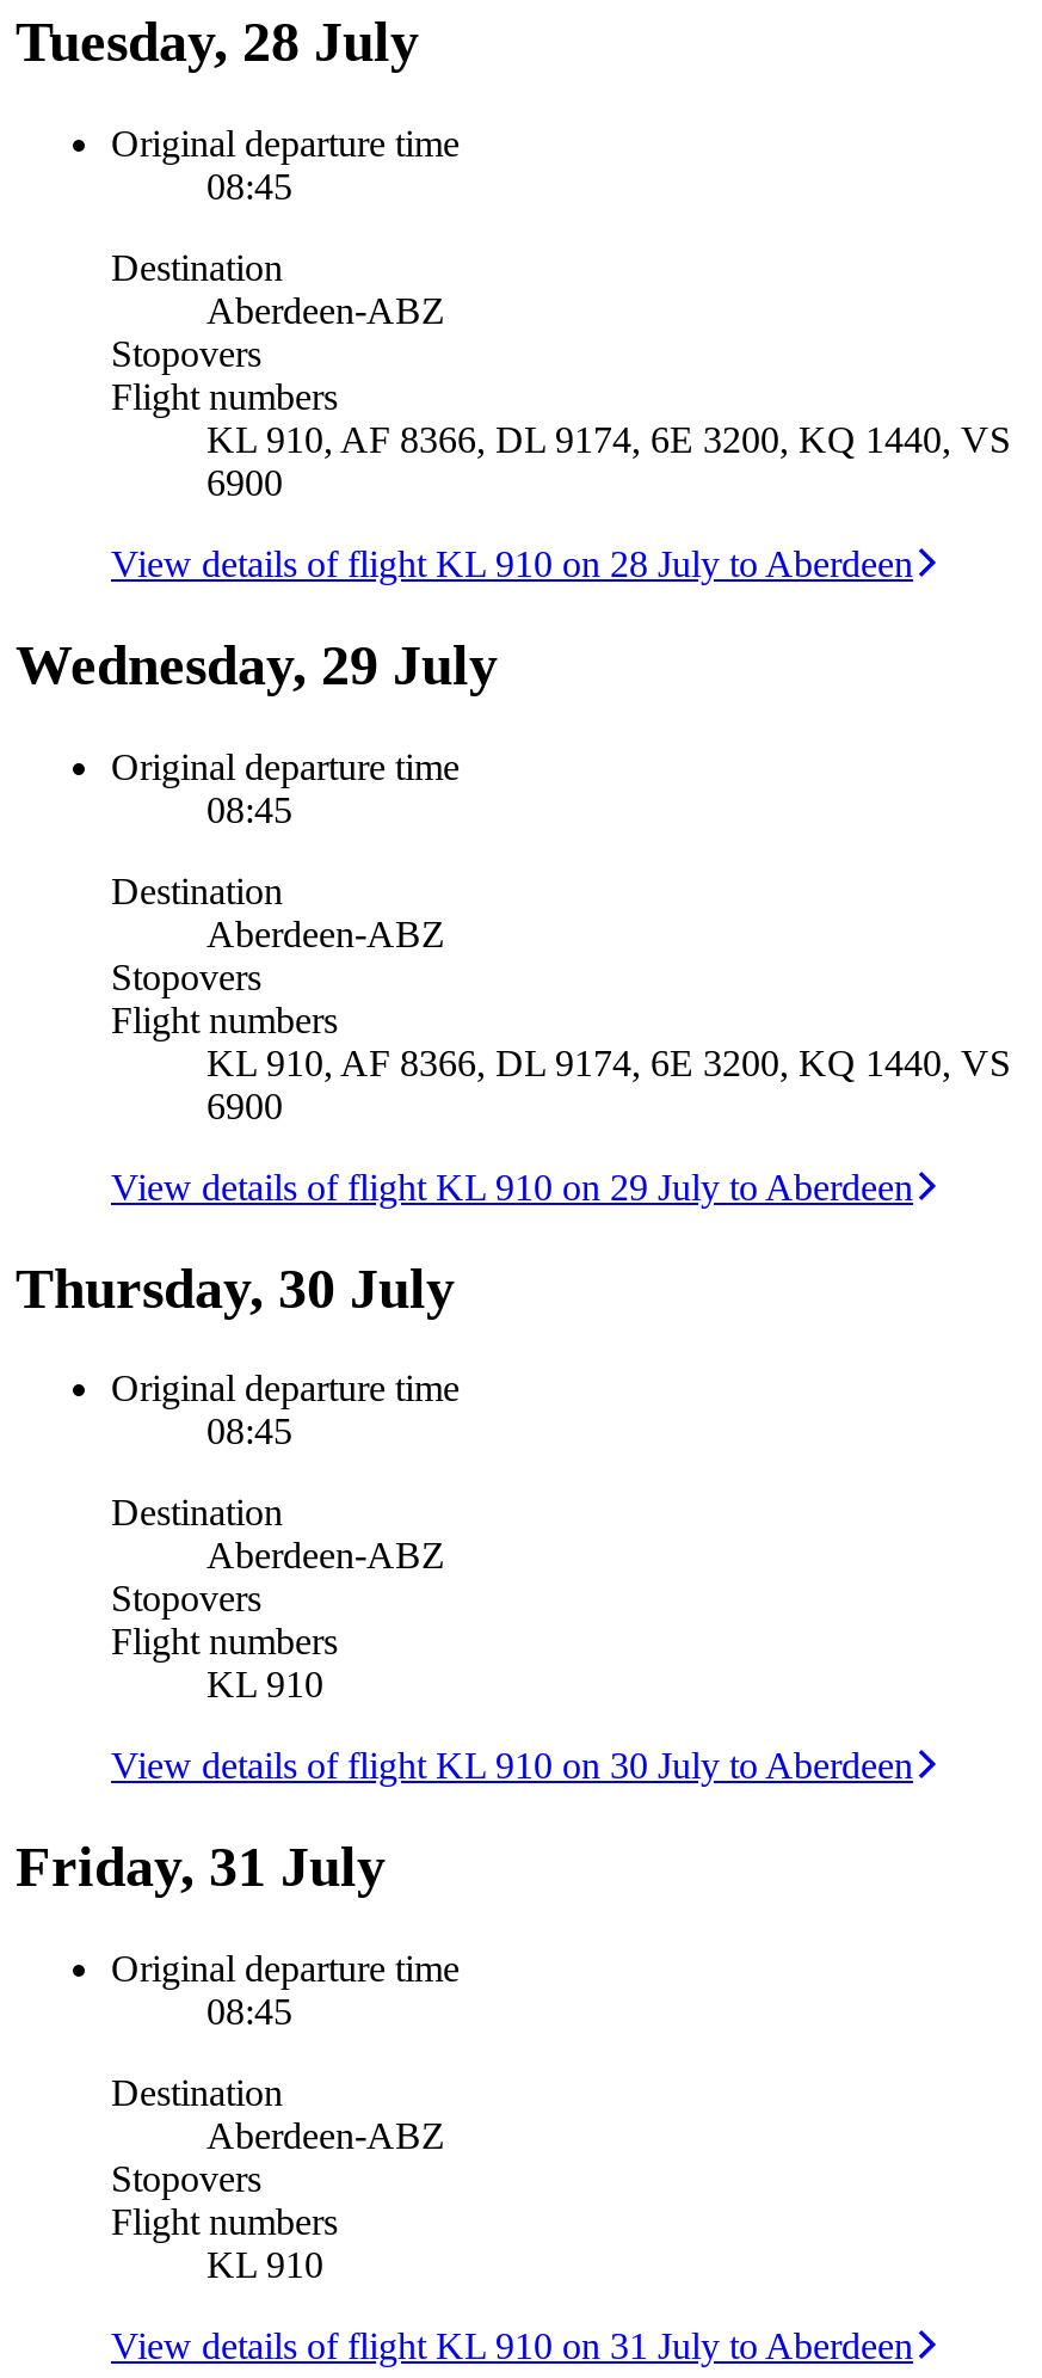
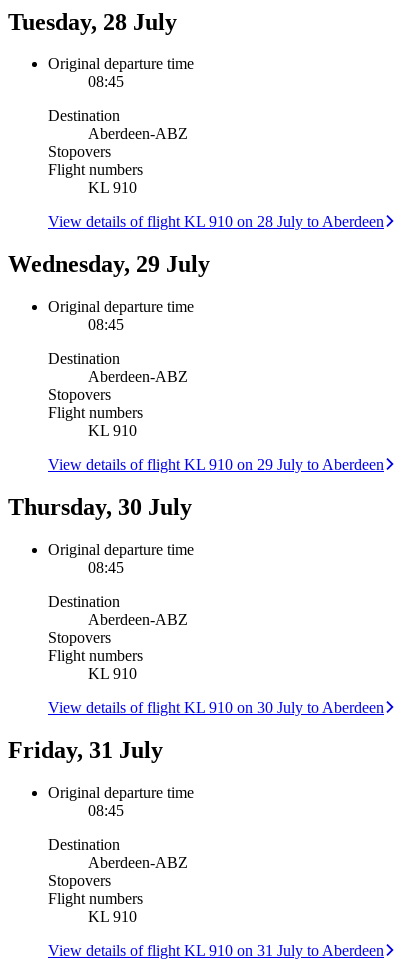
- KL 910, AF 8366, DL 9174, 6E 3200, KQ 1440, VS
- 6900
+ KL 910

- KL 910, AF 8366, DL 9174, 6E 3200, KQ 1440, VS
- 6900
+ KL 910
